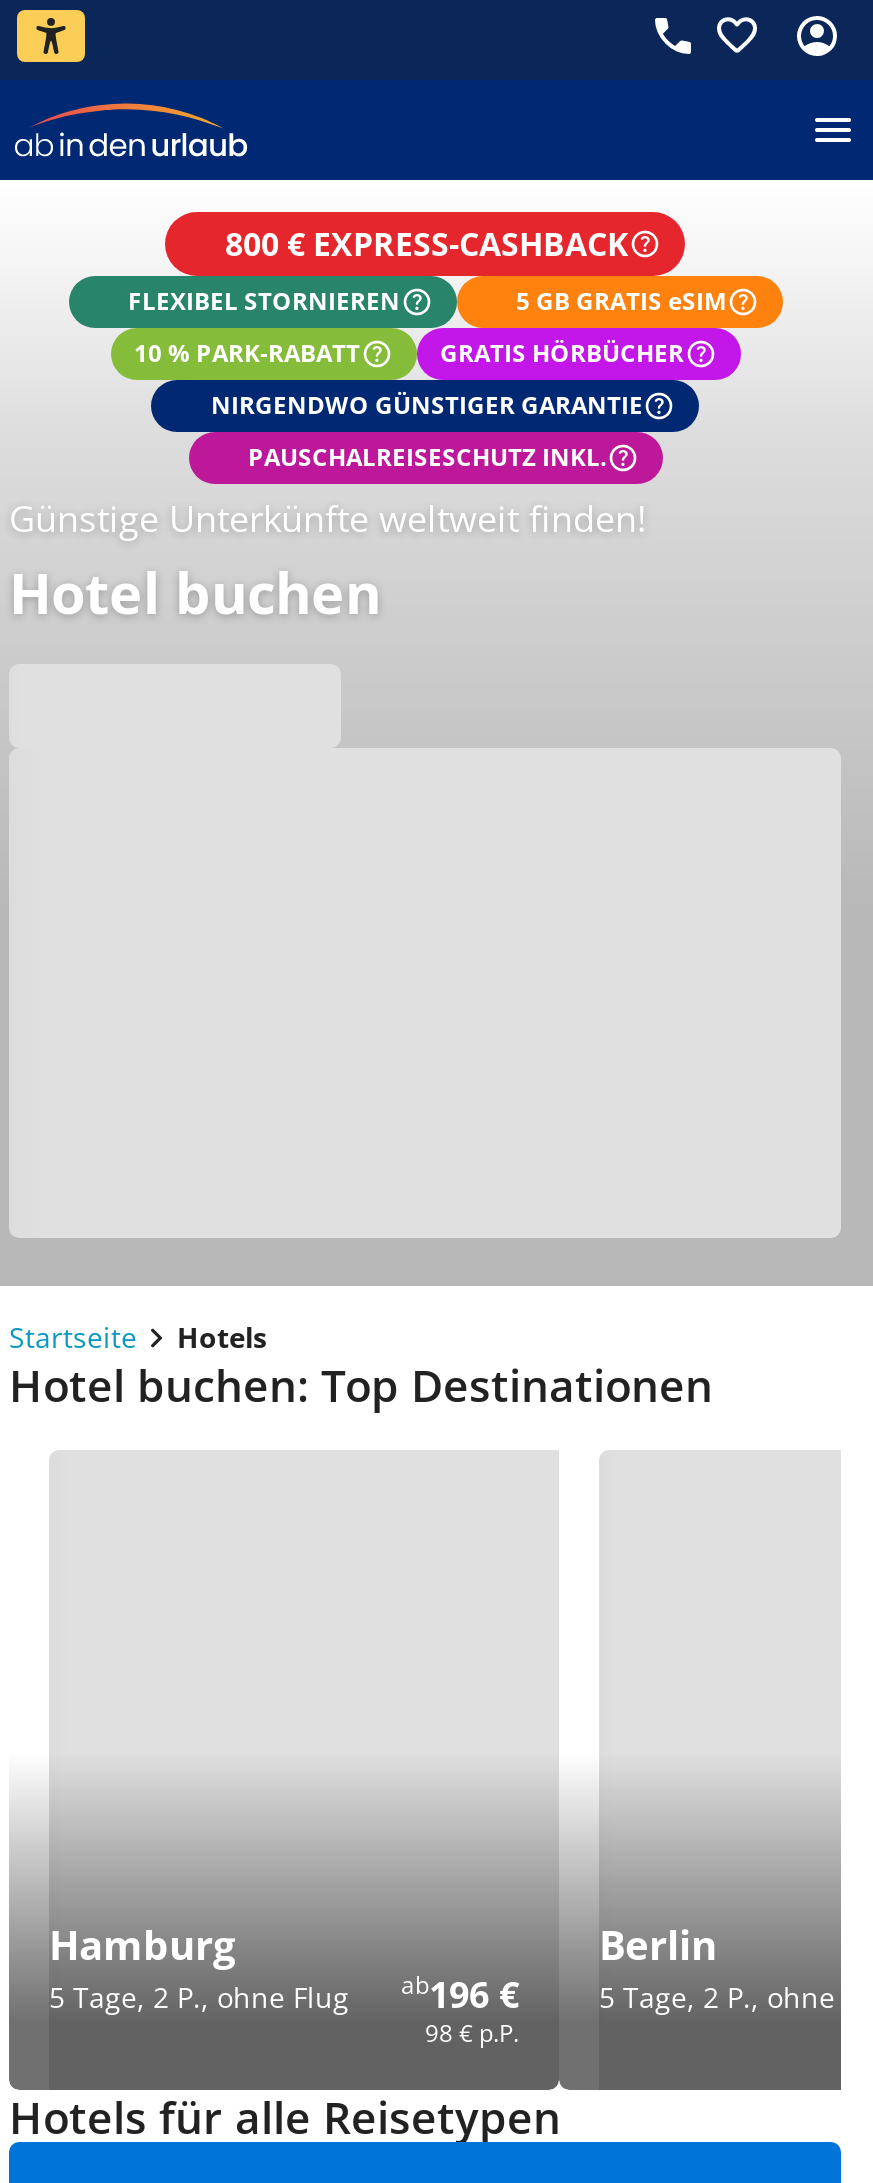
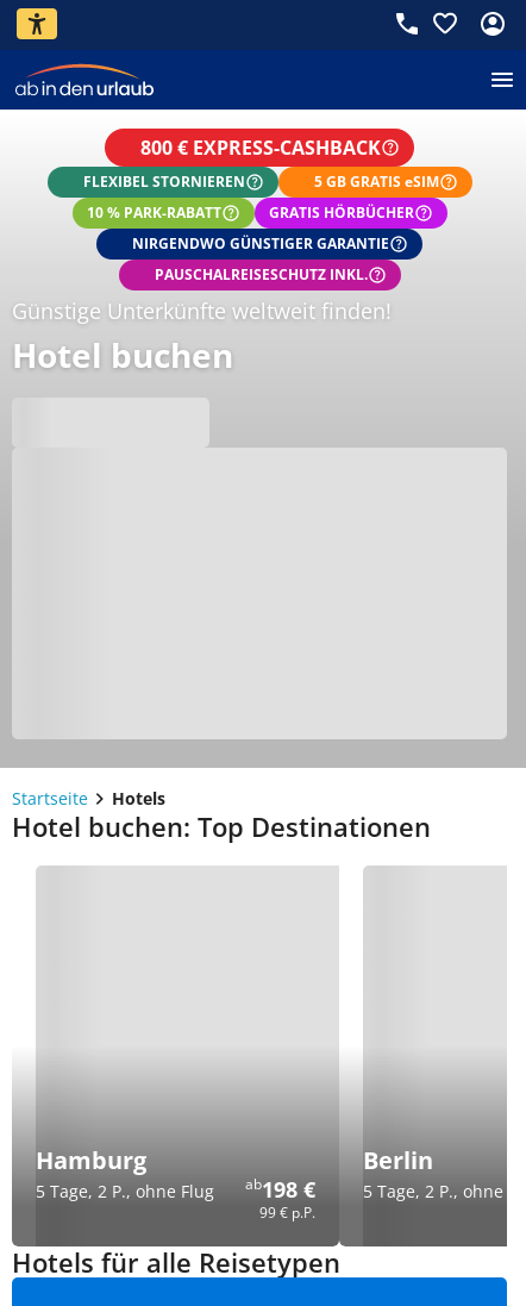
- 5 Tage, 2 P., ohne Flug ab196 €
+ 5 Tage, 2 P., ohne Flug ab198 €

- 98 €p.P.
+ 99 €p.P.
